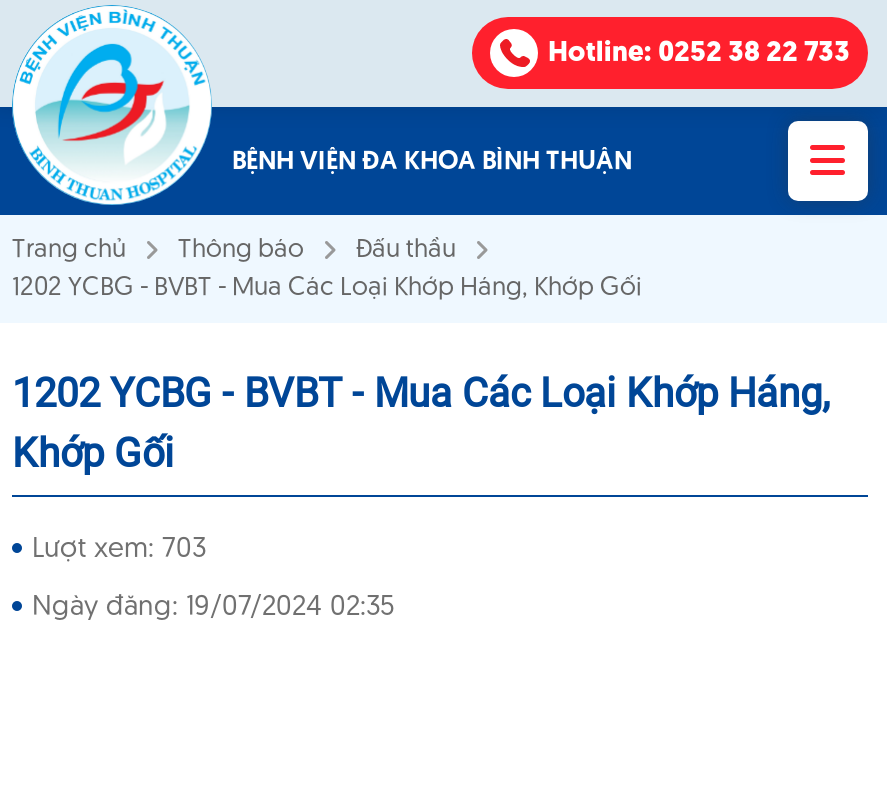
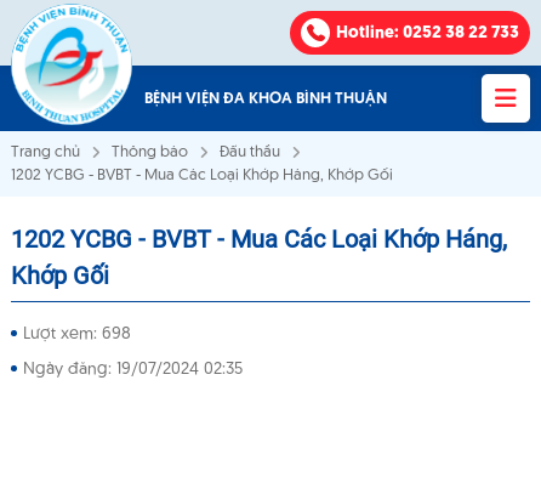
- Lượt xem: 703
+ Lượt xem: 698
